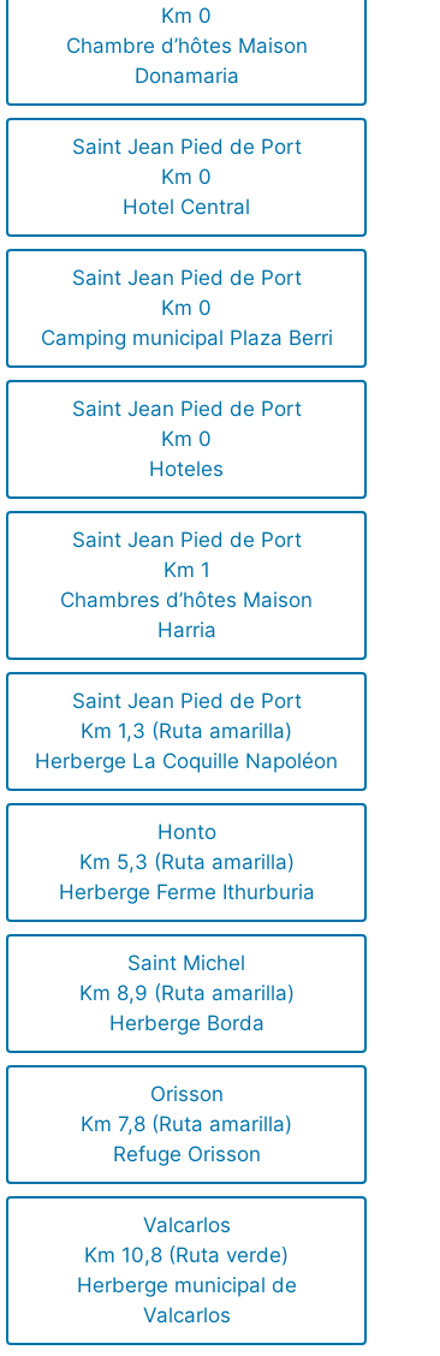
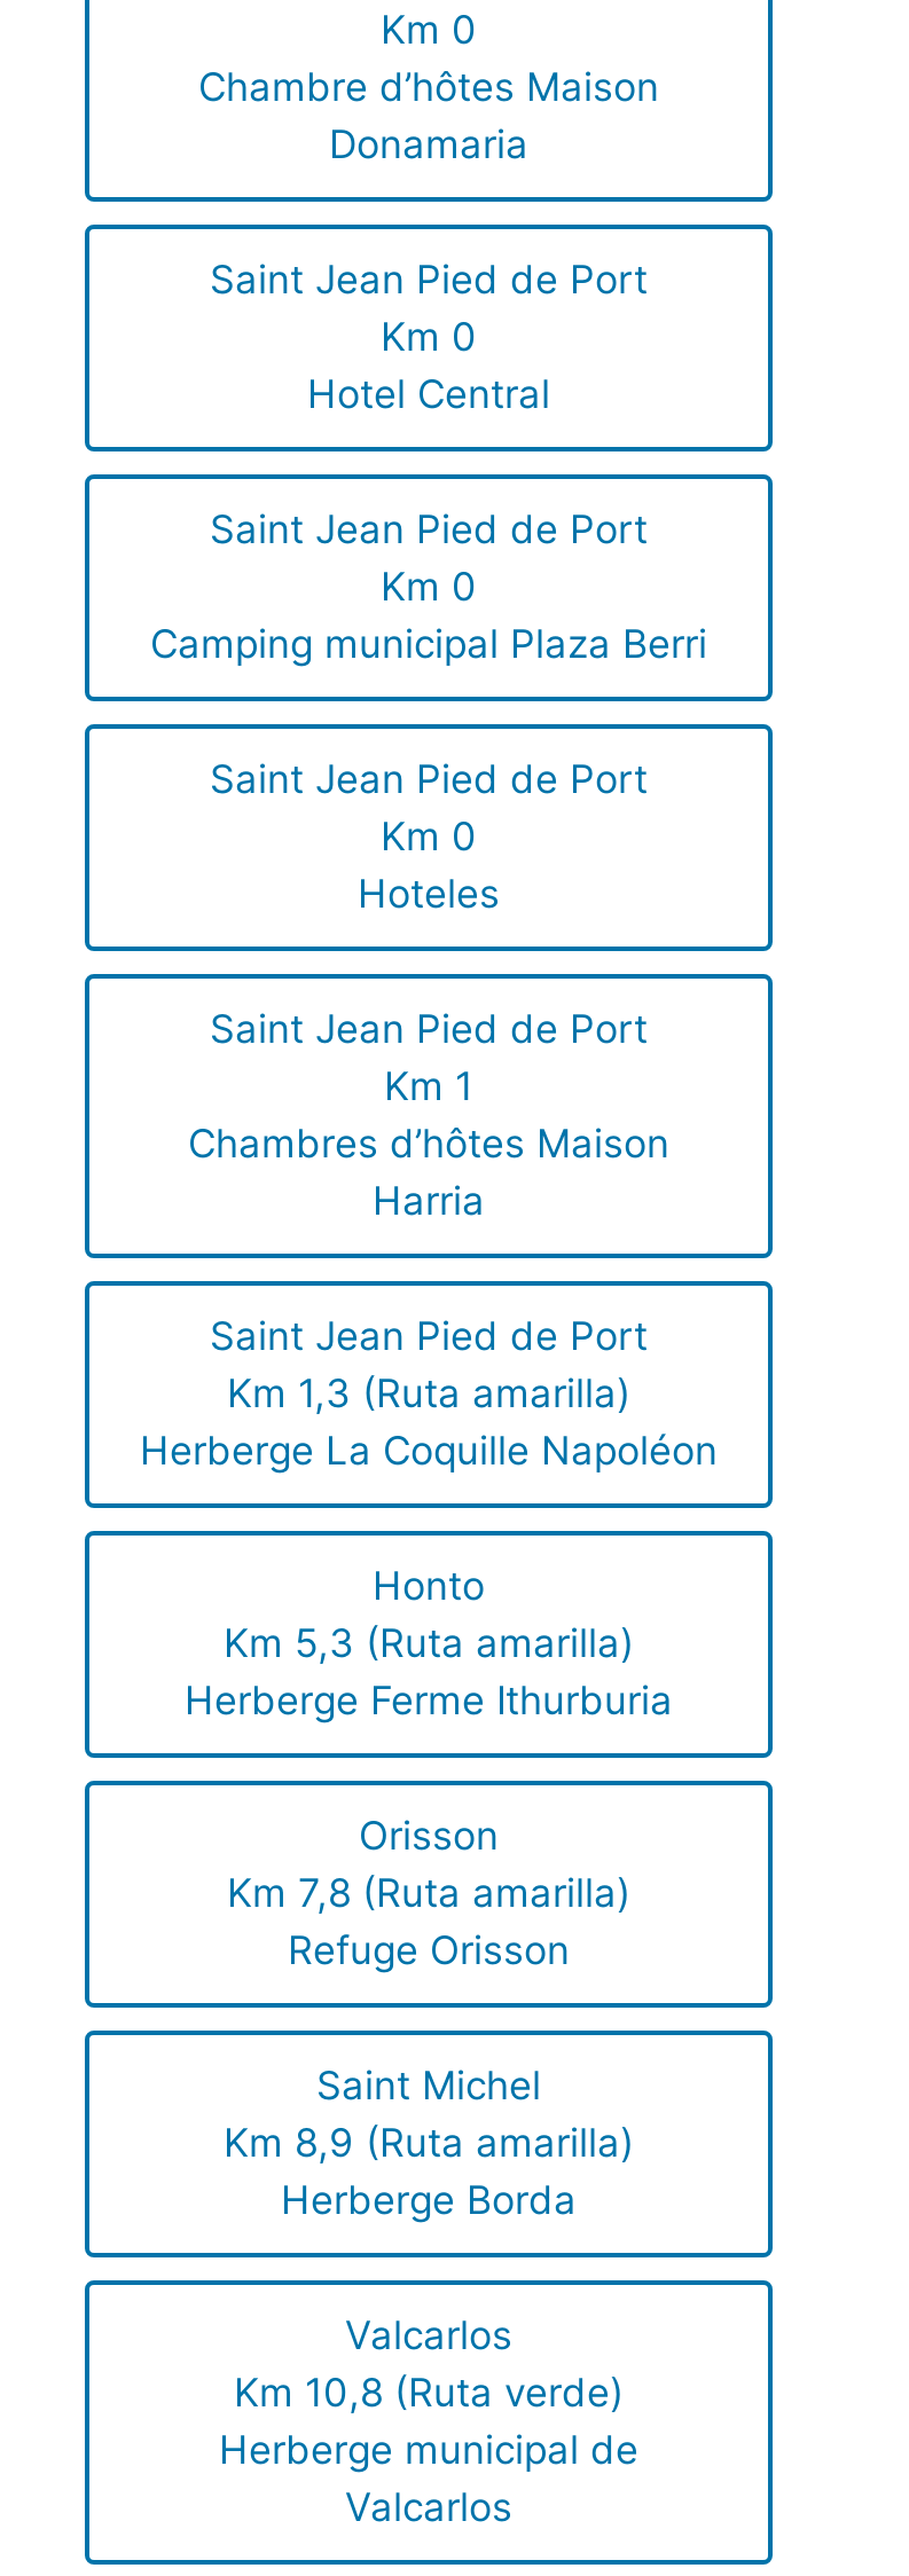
moved down: Saint Michel | Km 8,9 (Ruta amarilla) | Herberge Borda

moved up: Orisson | Km 7,8 (Ruta amarilla) | Refuge Orisson
